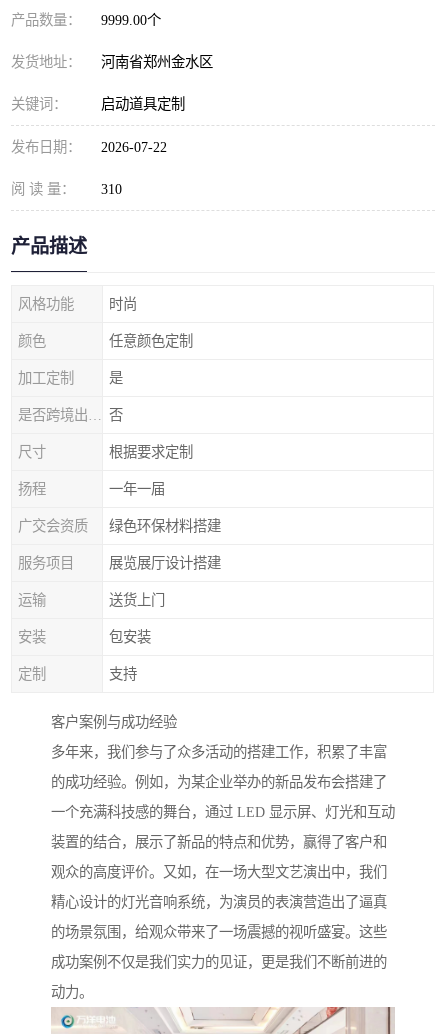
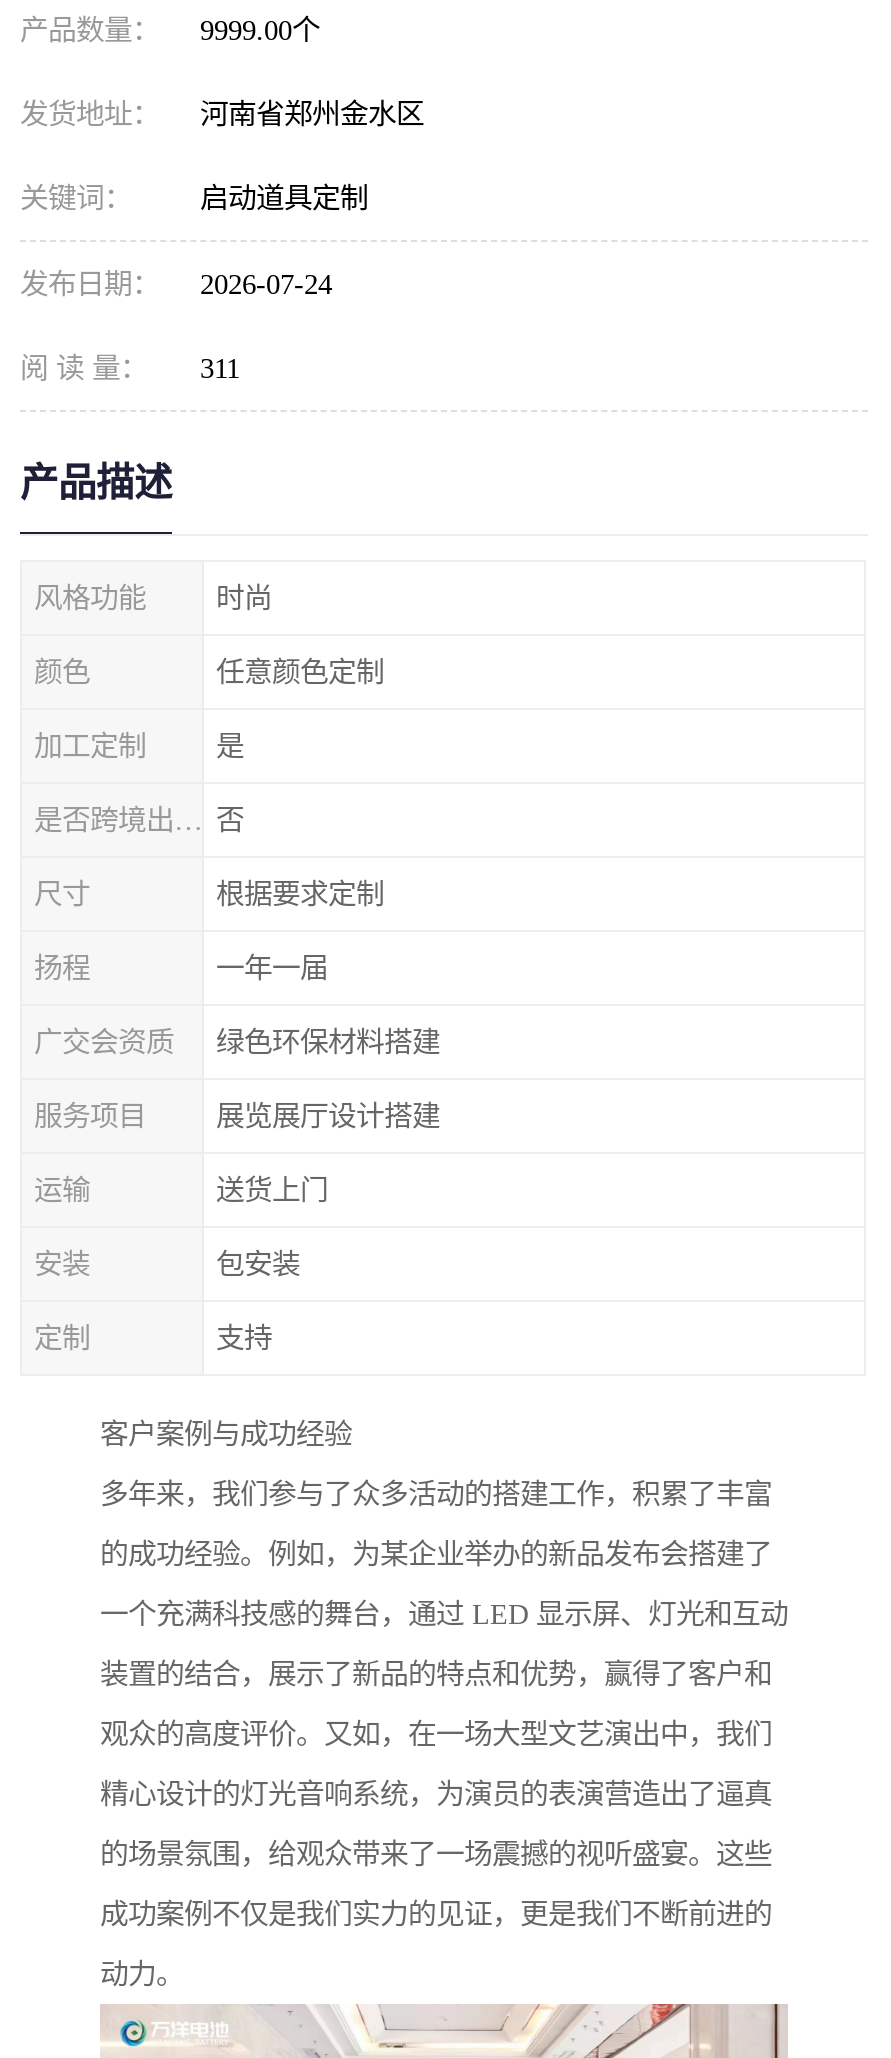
- 发布日期： 2026-07-22
+ 发布日期： 2026-07-24

- 阅 读 量： 310
+ 阅 读 量： 311
